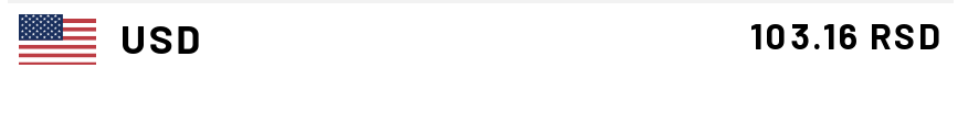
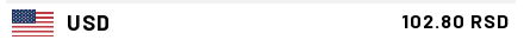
- 103.16 RSD
+ 102.80 RSD
